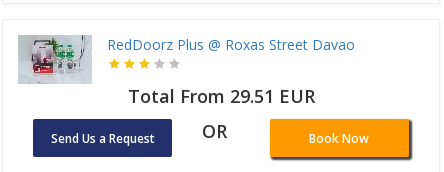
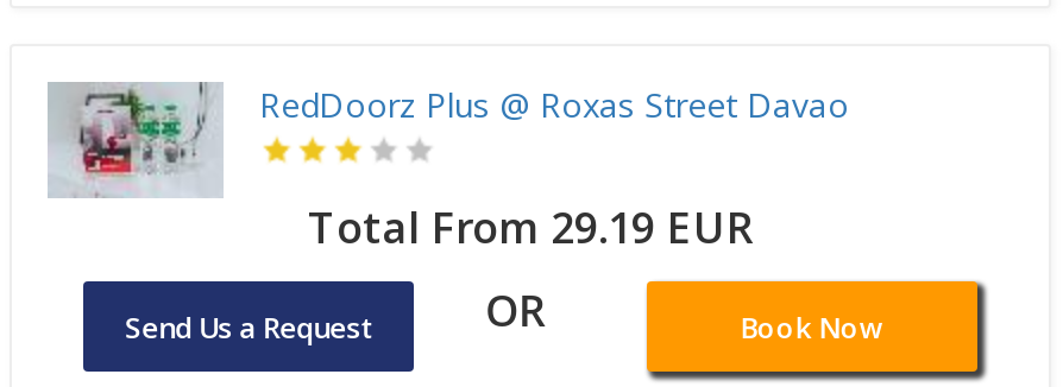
- Total From 29.51 EUR
+ Total From 29.19 EUR
